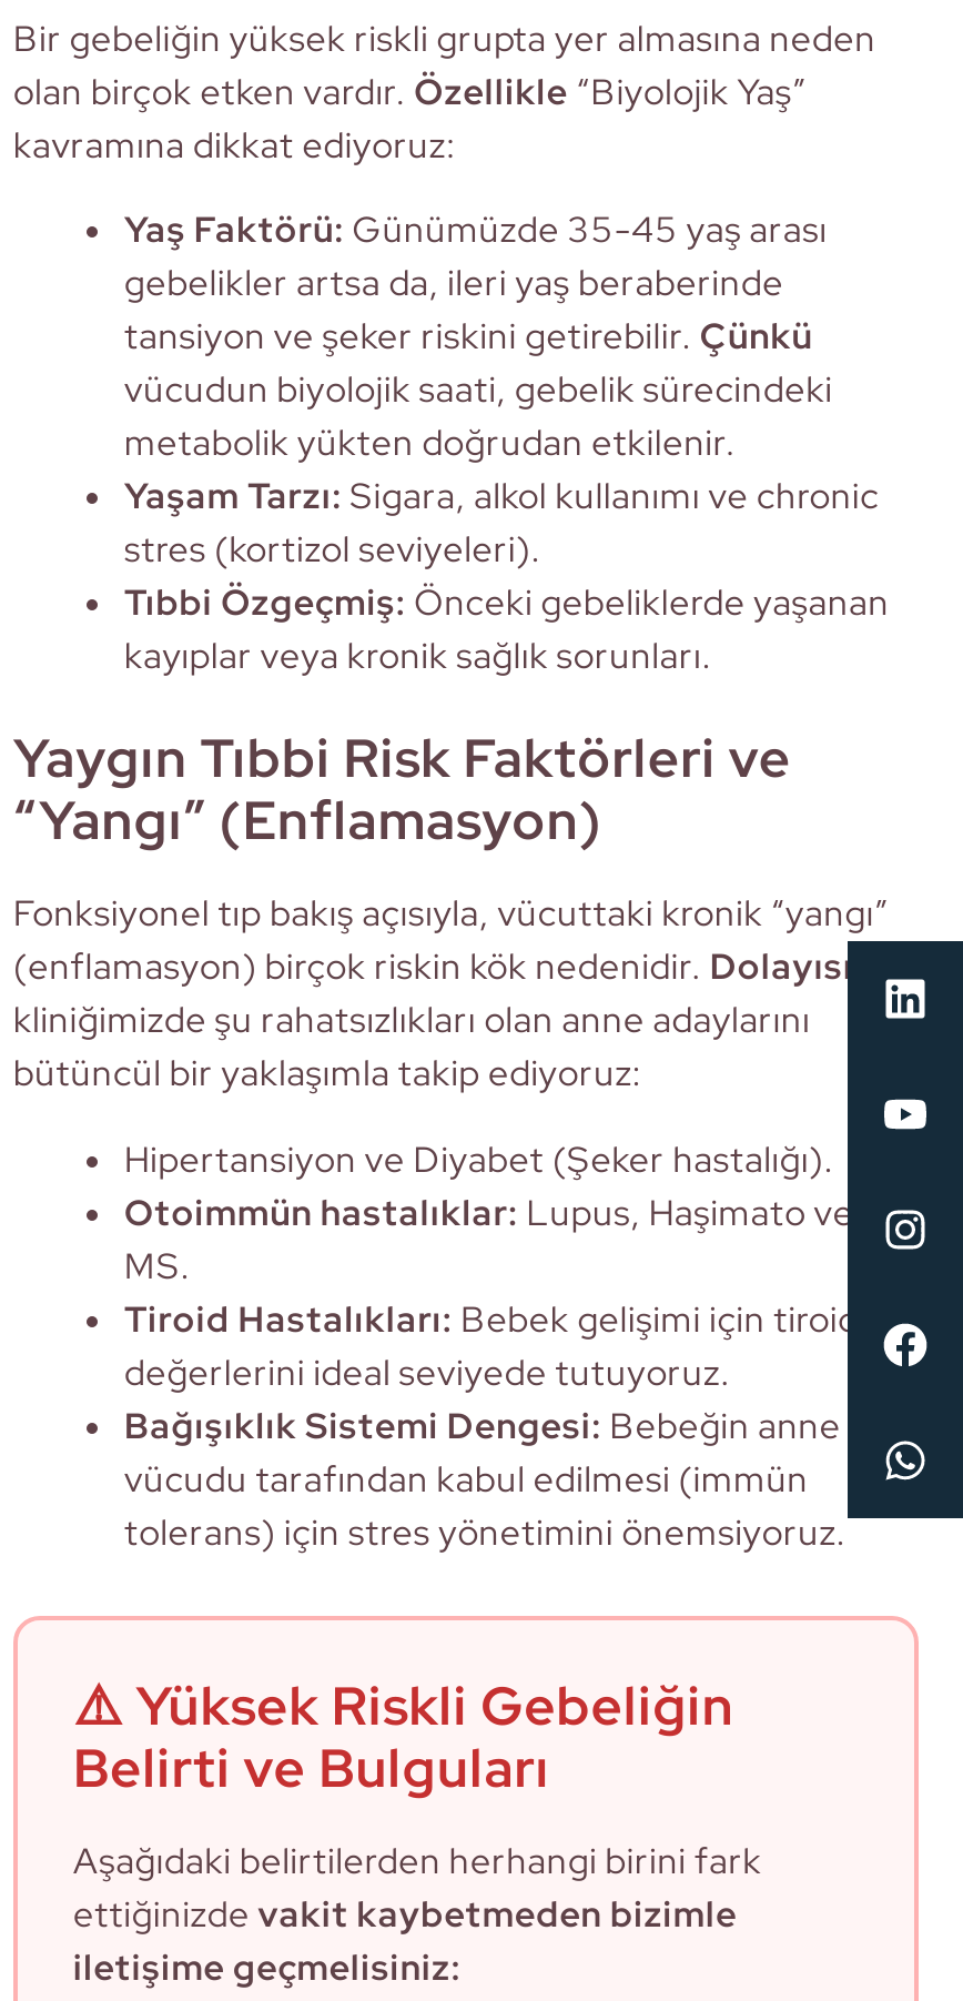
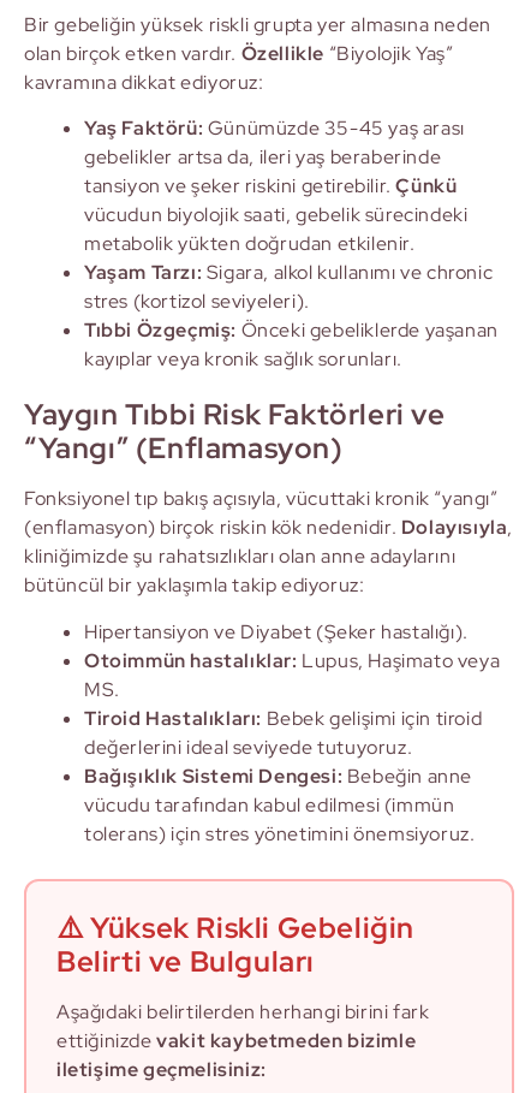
- [image]
